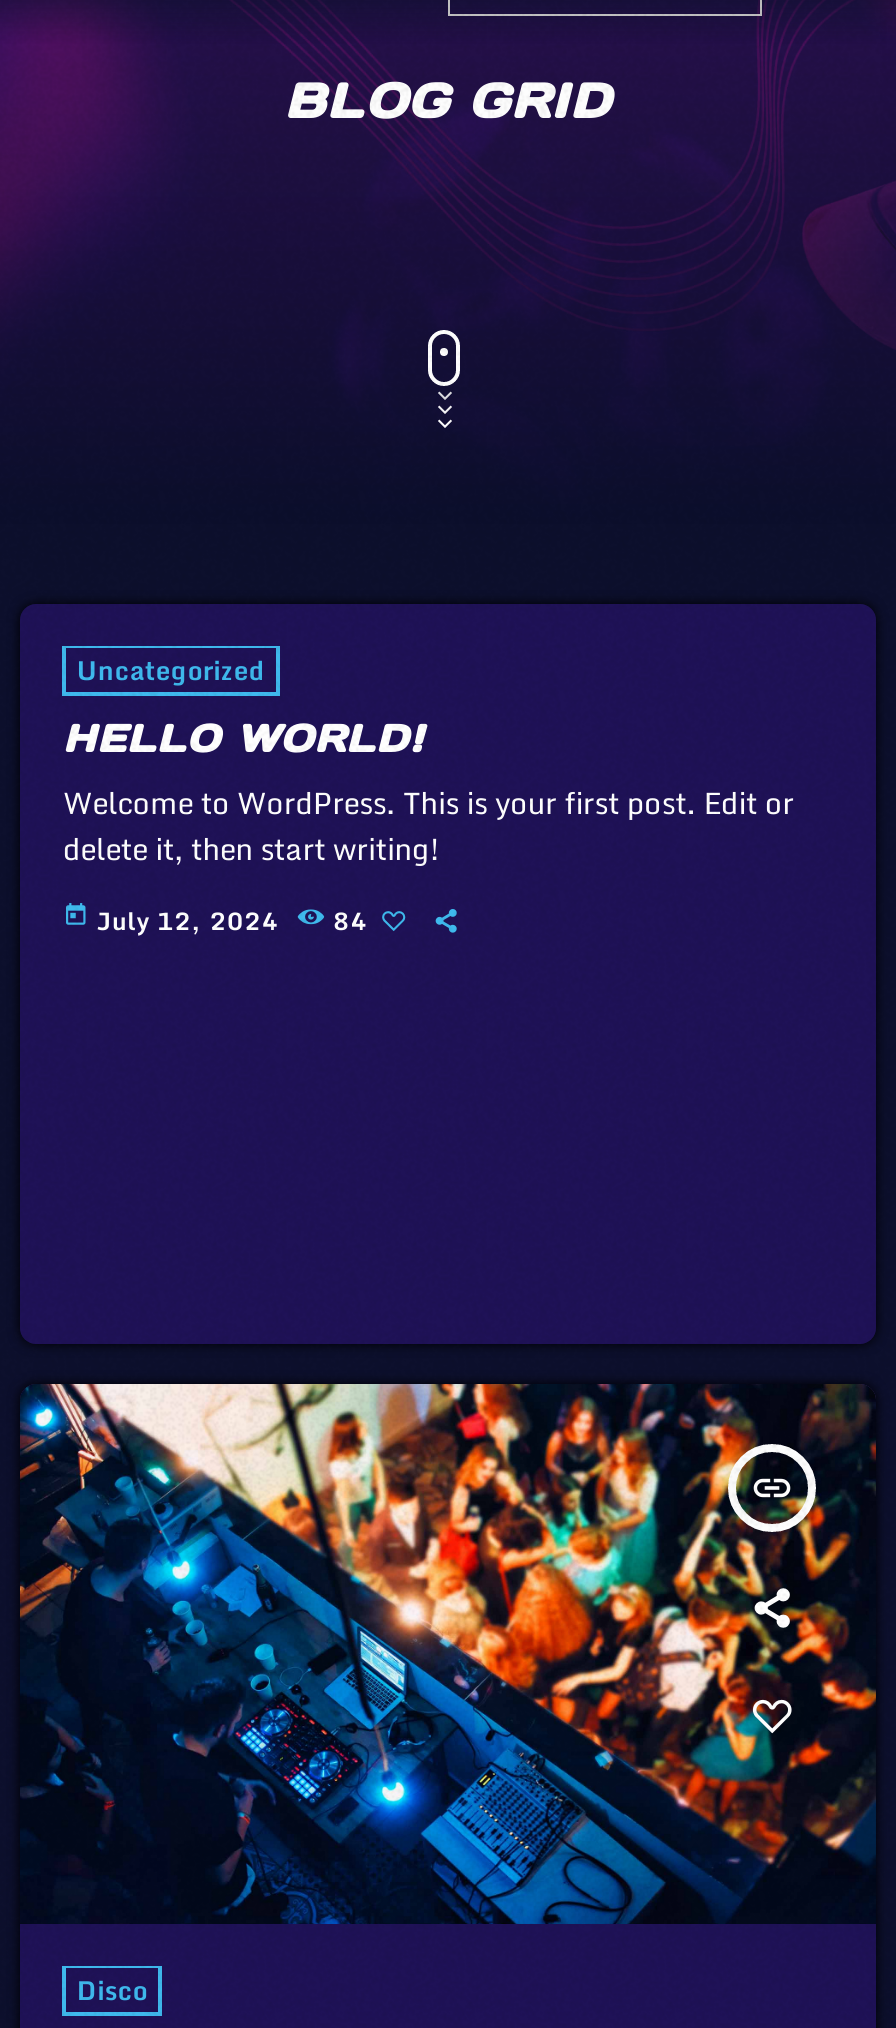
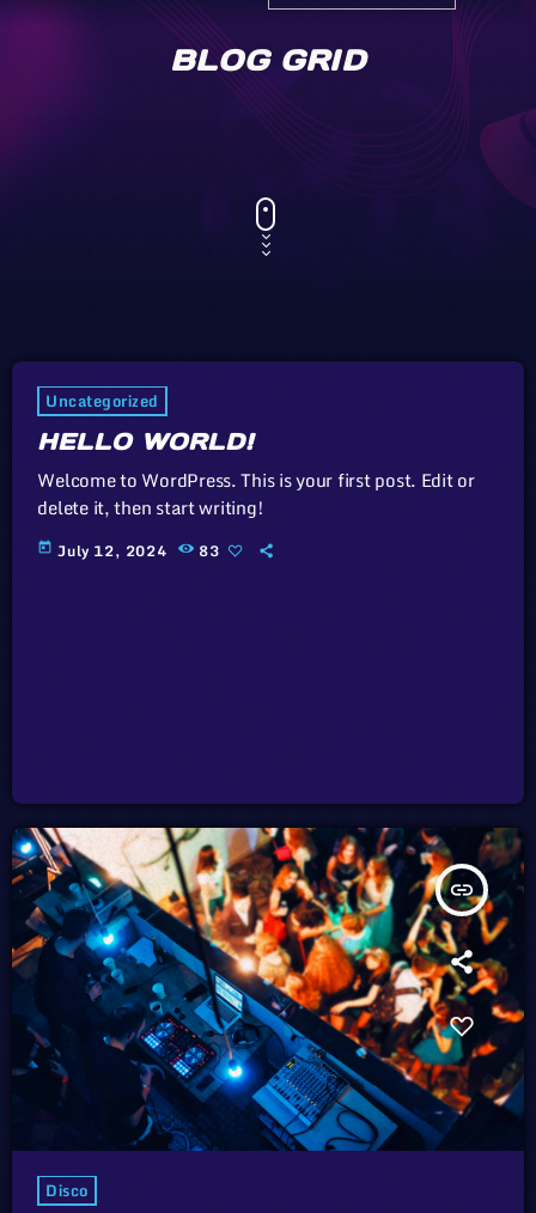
- 84
+ 83
